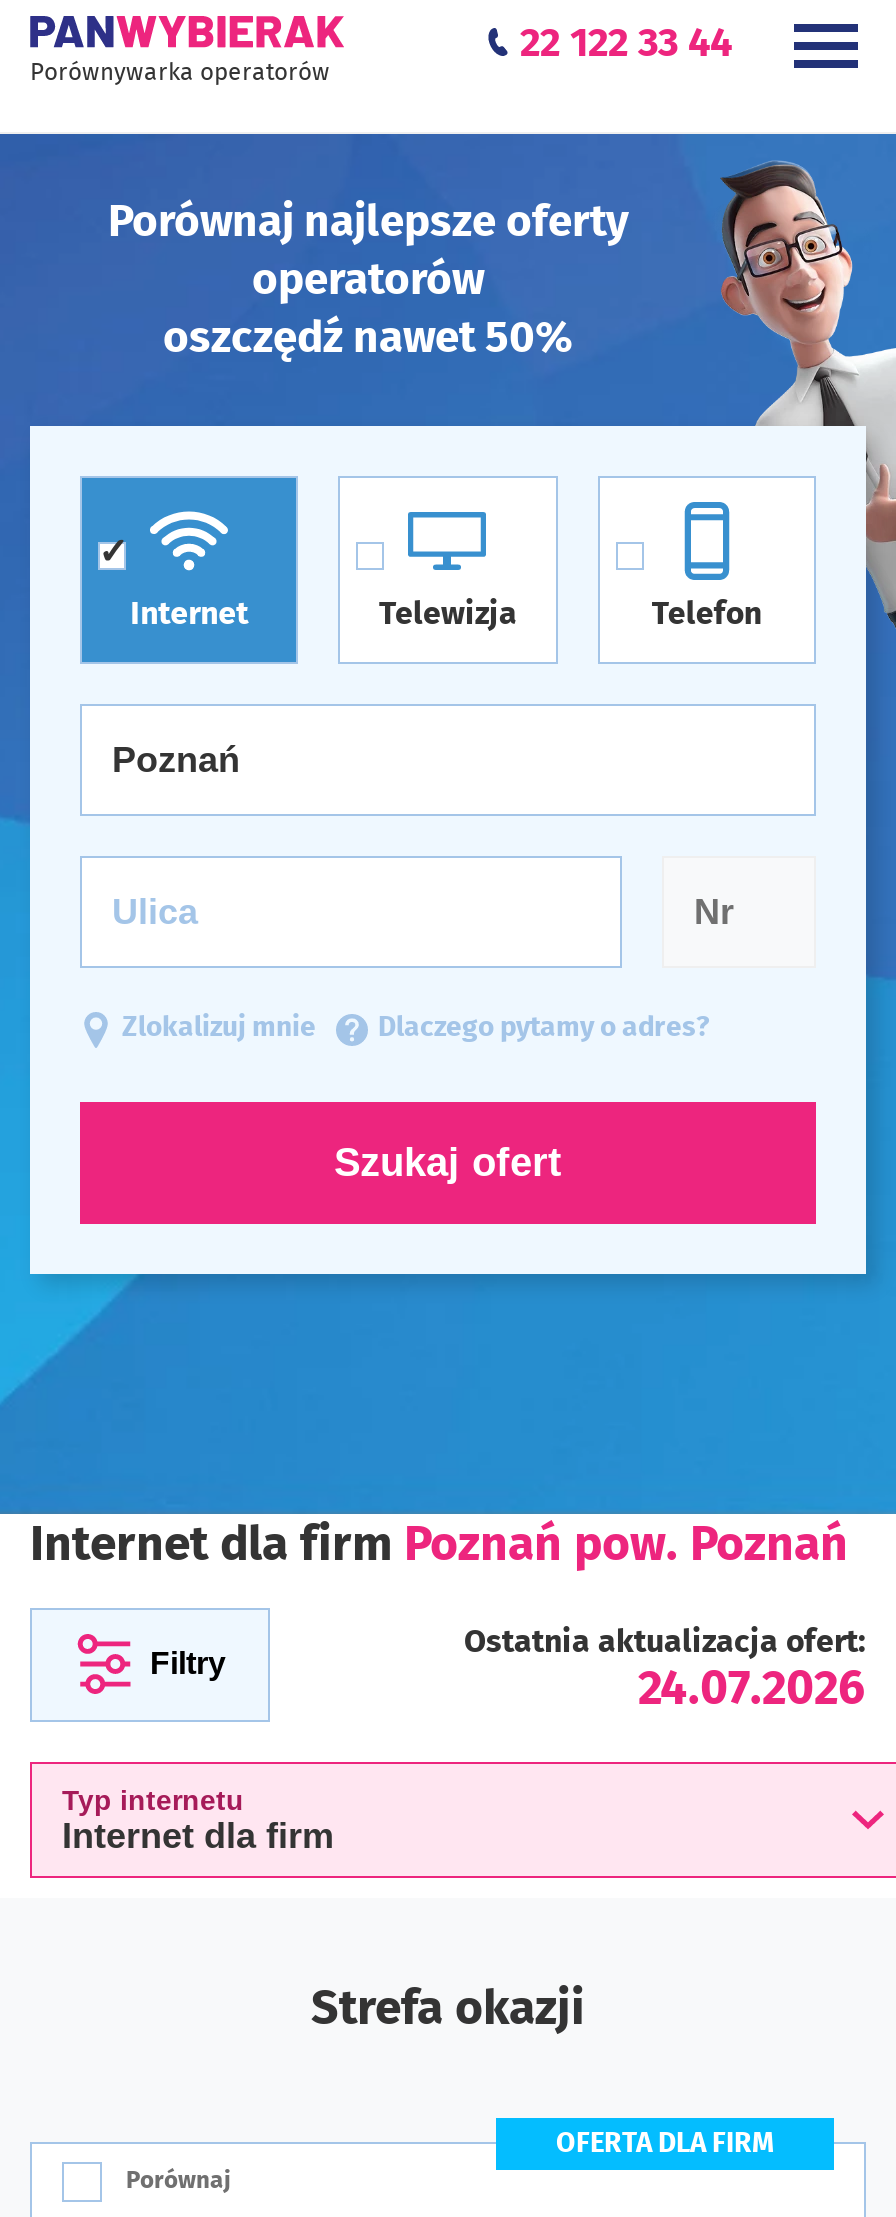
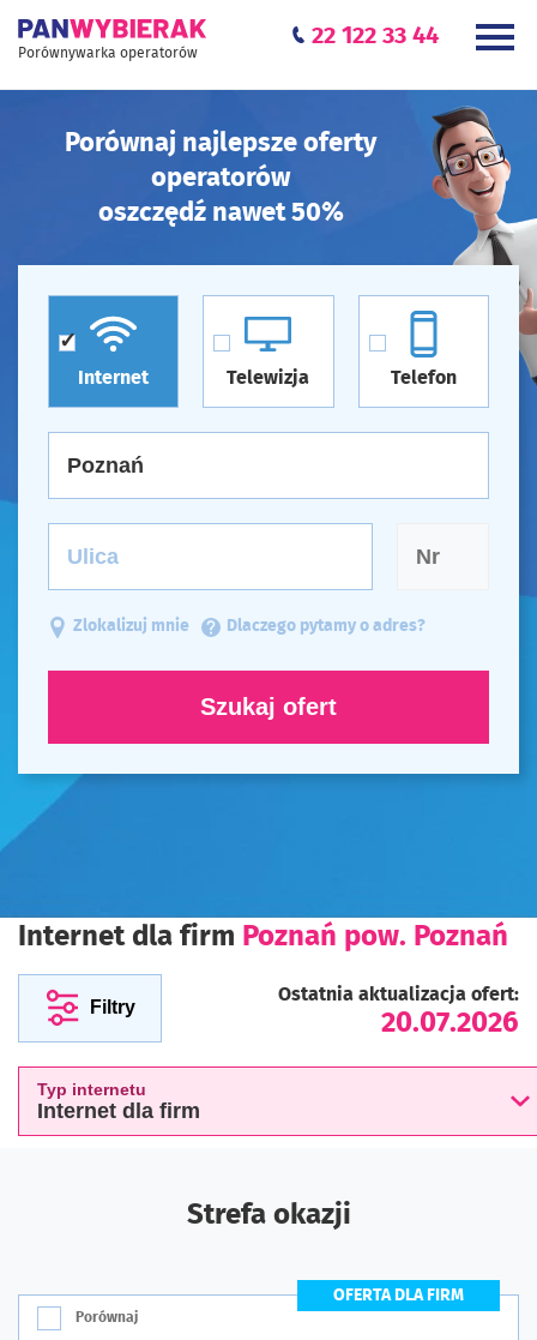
- 24.07.2026
+ 20.07.2026
